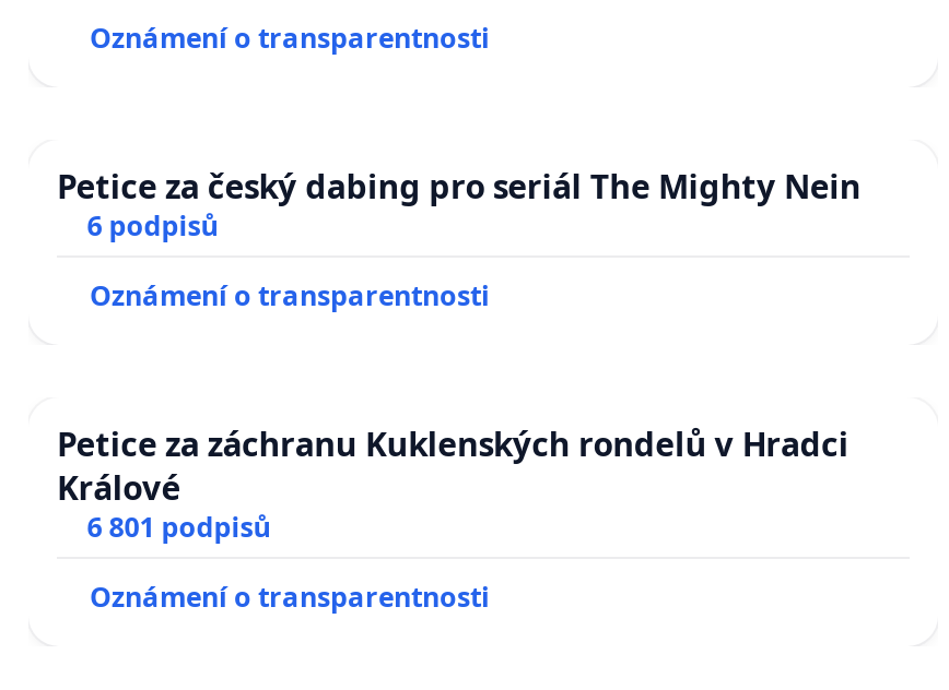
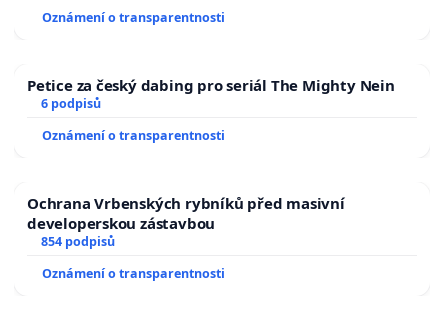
- Petice za záchranu Kuklenských rondelů v Hradci
- Králové
- 6 801 podpisů
+ Ochrana Vrbenských rybníků před masivní
+ developerskou zástavbou
+ 854 podpisů
